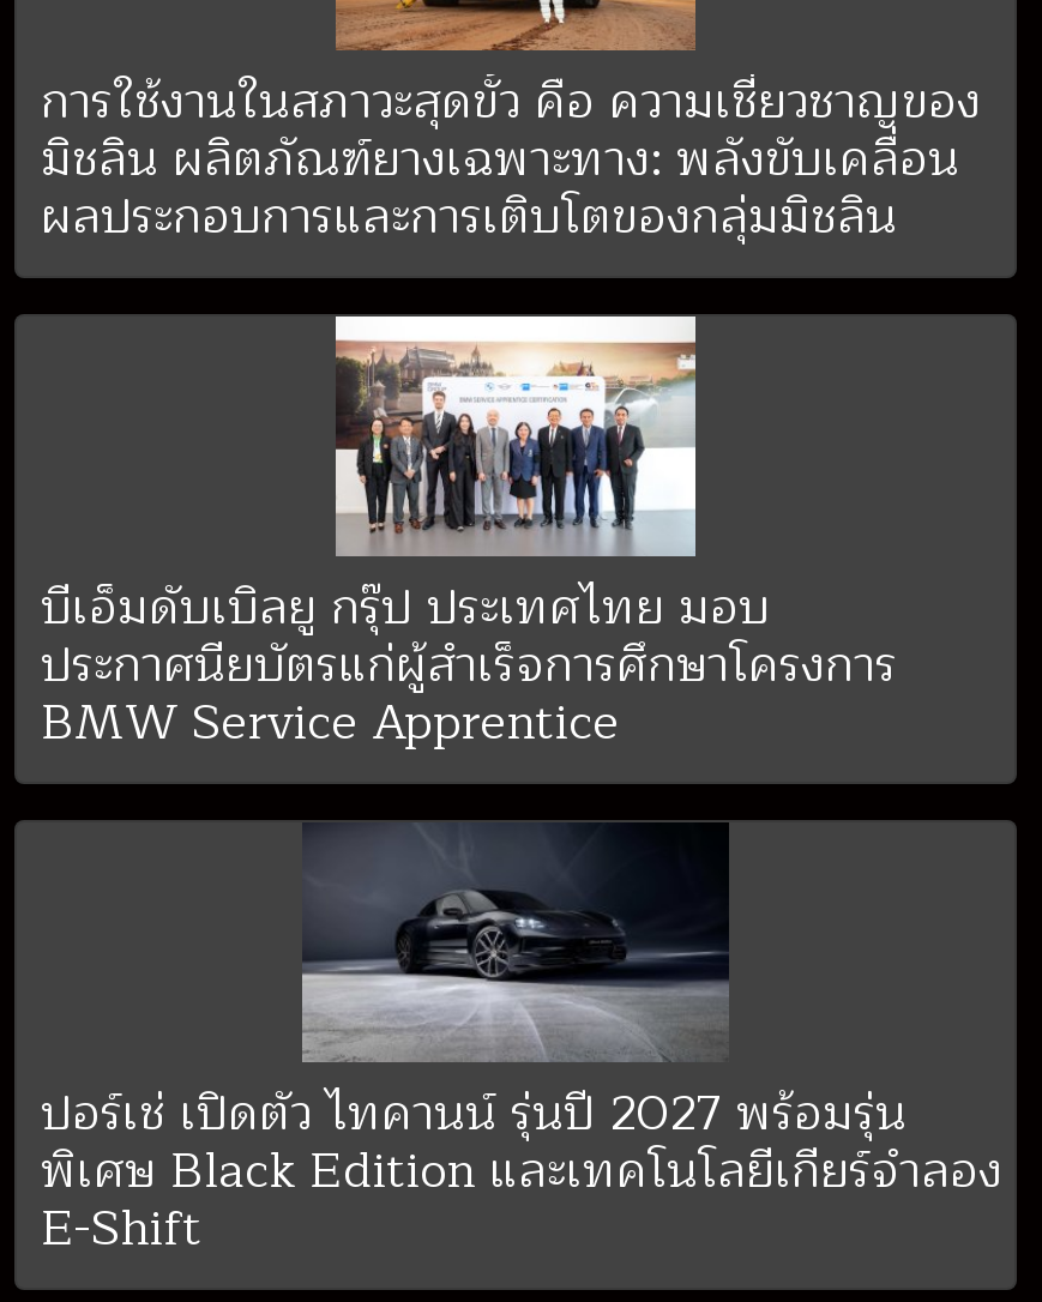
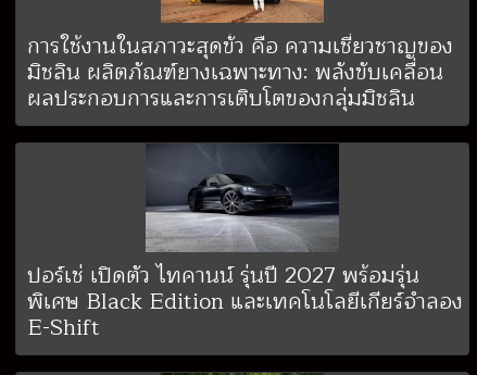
- [image]
- บีเอ็มดับเบิลยู กรุ๊ป ประเทศไทย มอบ
- ประกาศนียบัตรแก่ผู้สำเร็จการศึกษาโครงการ
- BMW Service Apprentice
